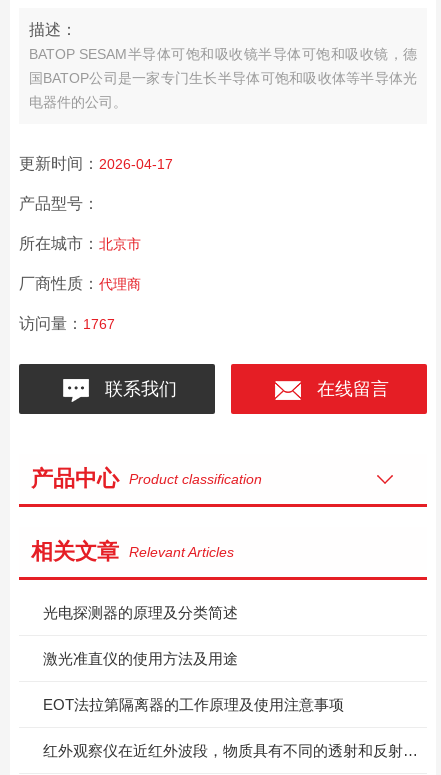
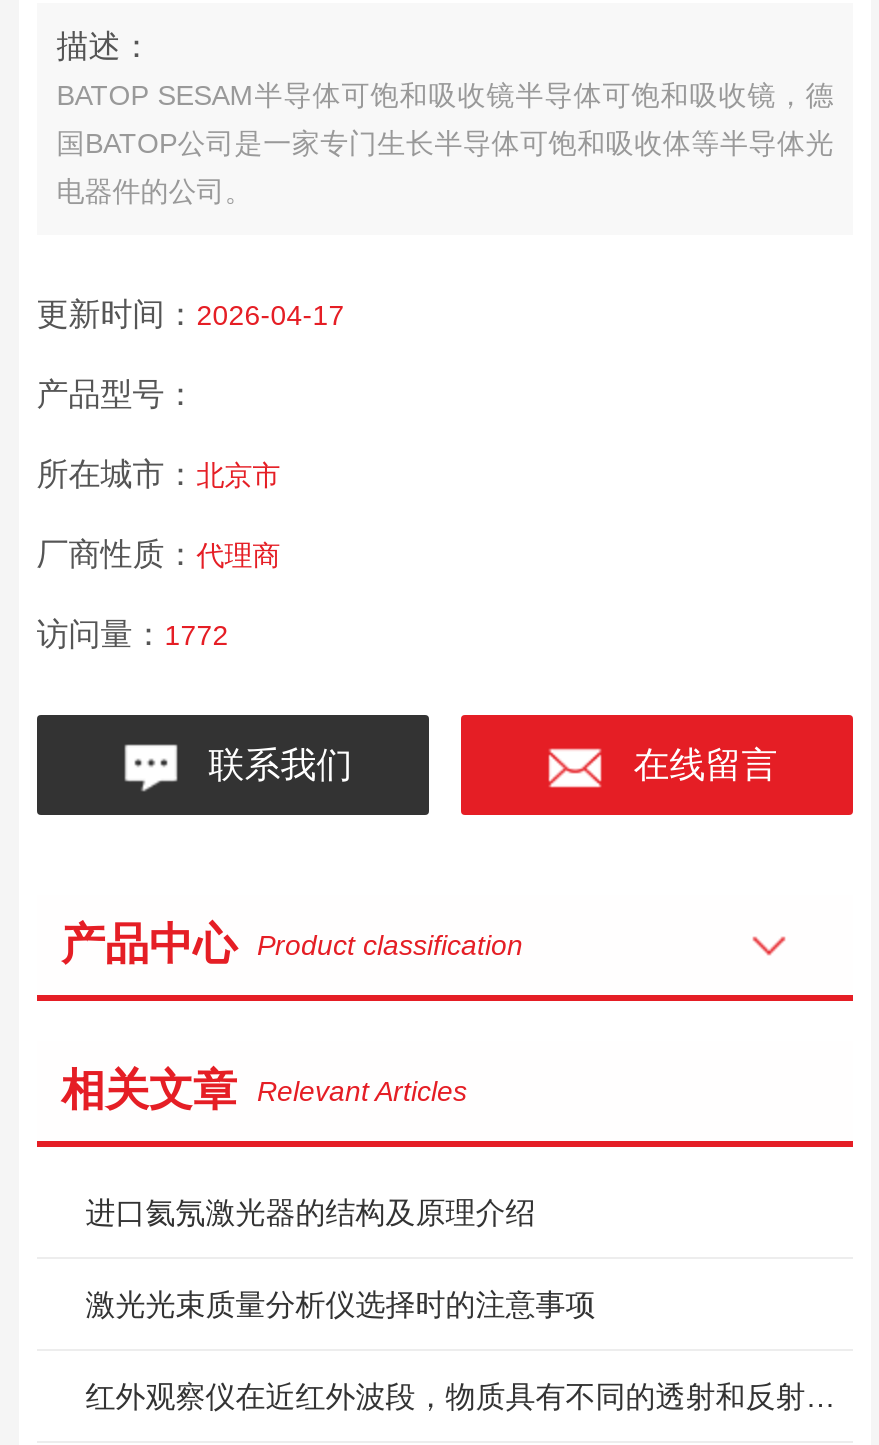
- 访问量：1767
+ 访问量：1772

- 光电探测器的原理及分类简述
- 激光准直仪的使用方法及用途
- EOT法拉第隔离器的工作原理及使用注意事项
+ 进口氦氖激光器的结构及原理介绍
+ 激光光束质量分析仪选择时的注意事项
